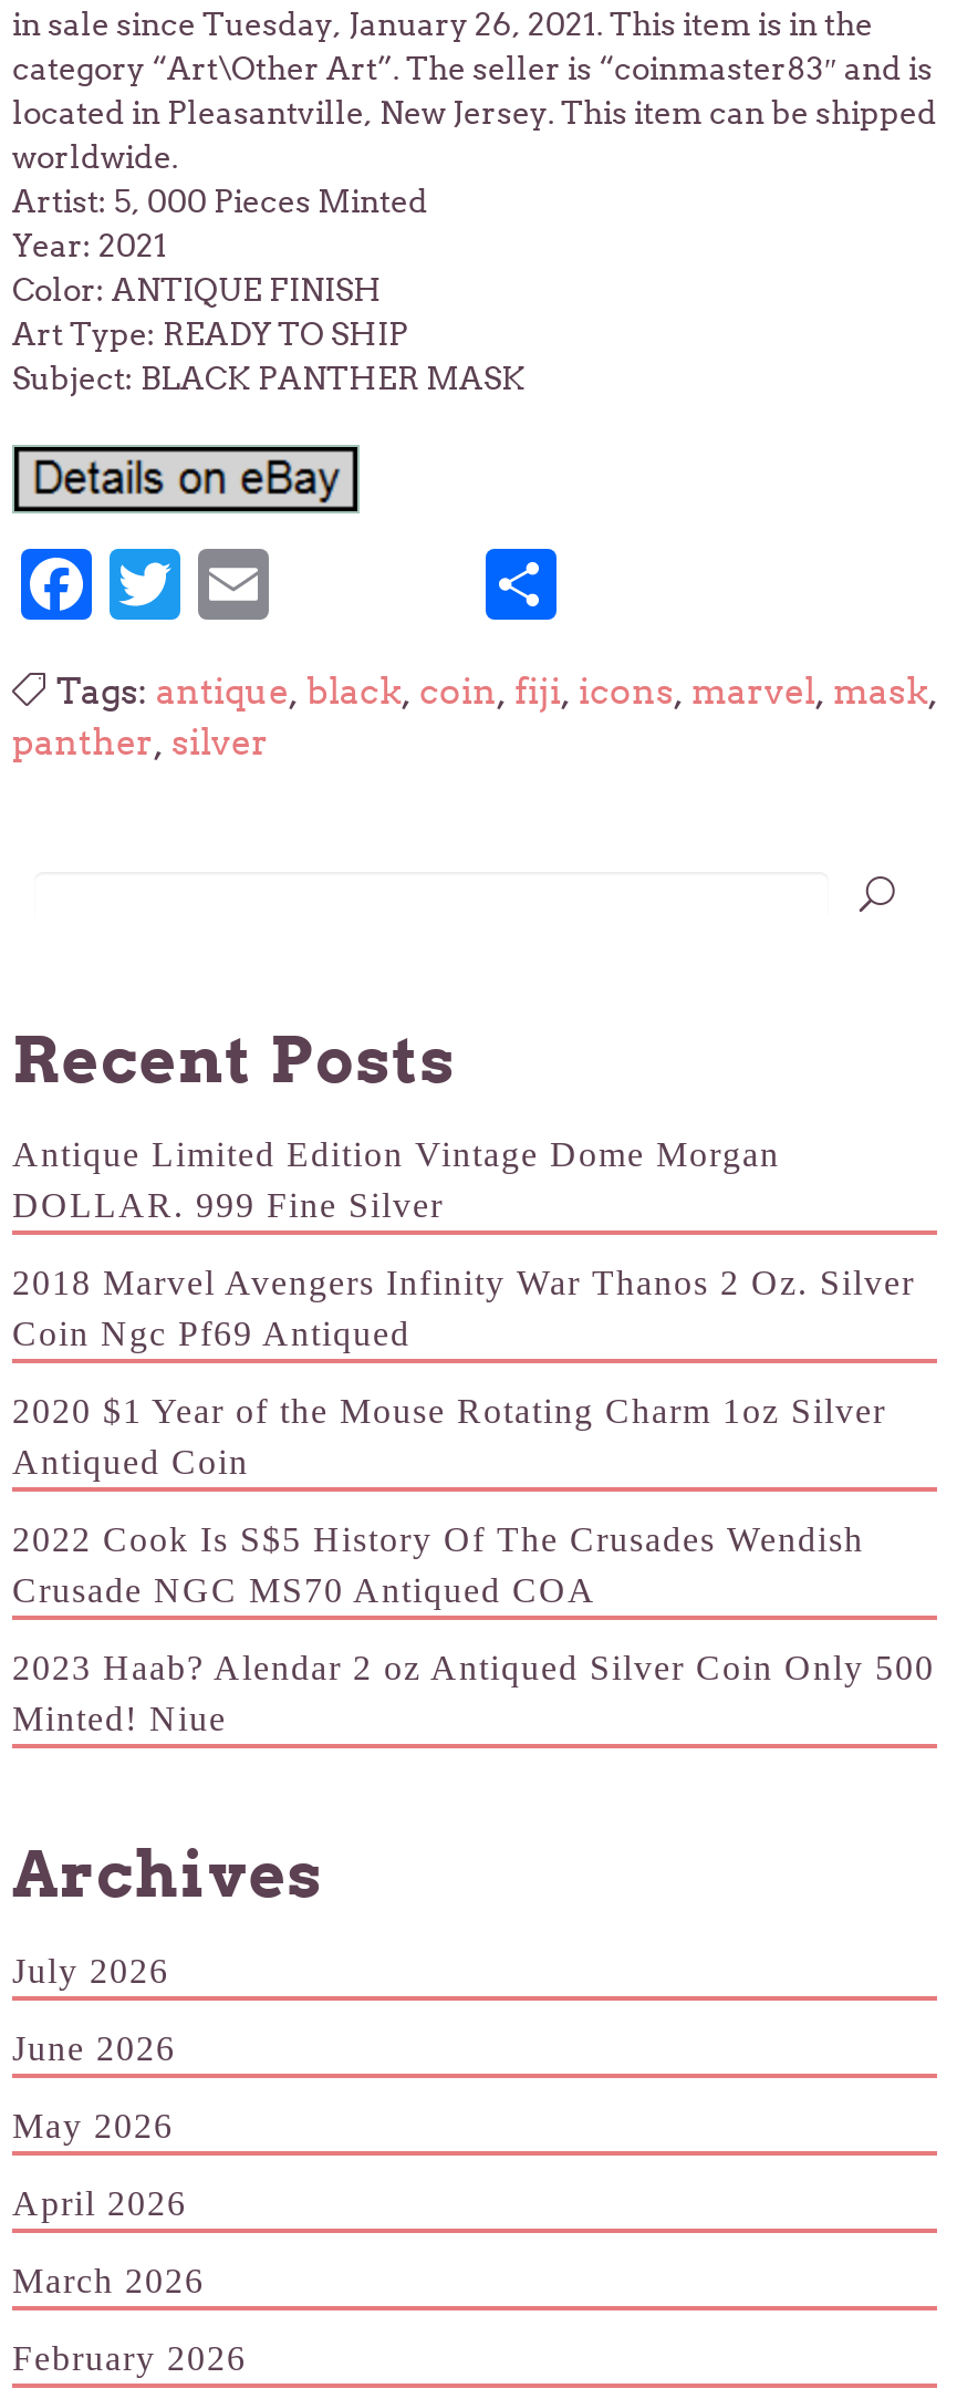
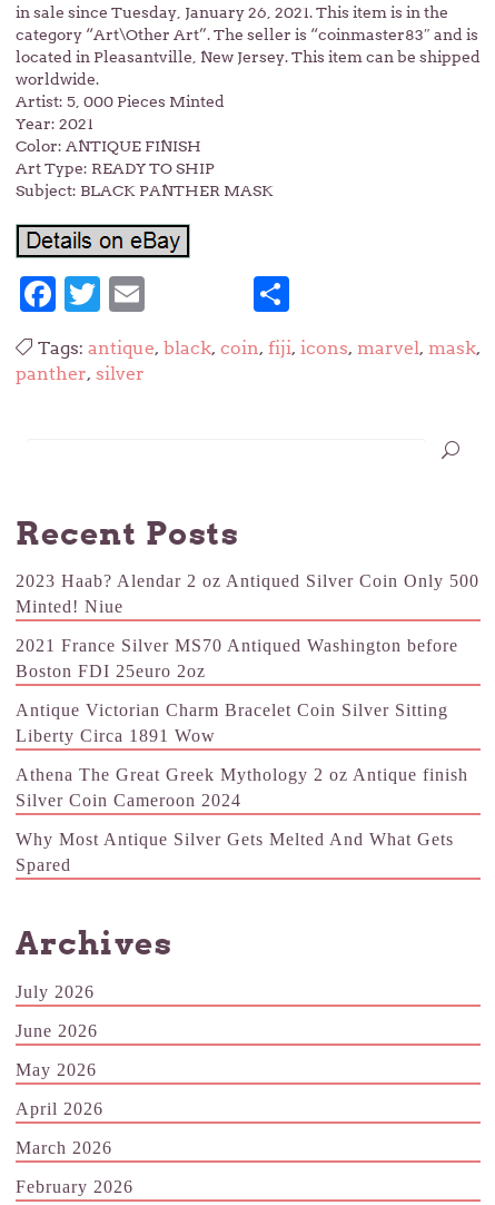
- Antique Limited Edition Vintage Dome Morgan
- DOLLAR. 999 Fine Silver
- 2018 Marvel Avengers Infinity War Thanos 2 Oz. Silver
- Coin Ngc Pf69 Antiqued
- 2020 $1 Year of the Mouse Rotating Charm 1oz Silver
- Antiqued Coin
- 2022 Cook Is S$5 History Of The Crusades Wendish
- Crusade NGC MS70 Antiqued COA

moved up: 2023 Haab? Alendar 2 oz Antiqued Silver Coin Only 500 | Minted! Niue

+ 2021 France Silver MS70 Antiqued Washington before
+ Boston FDI 25euro 2oz
+ Antique Victorian Charm Bracelet Coin Silver Sitting
+ Liberty Circa 1891 Wow
+ Athena The Great Greek Mythology 2 oz Antique finish
+ Silver Coin Cameroon 2024
+ Why Most Antique Silver Gets Melted And What Gets
+ Spared
